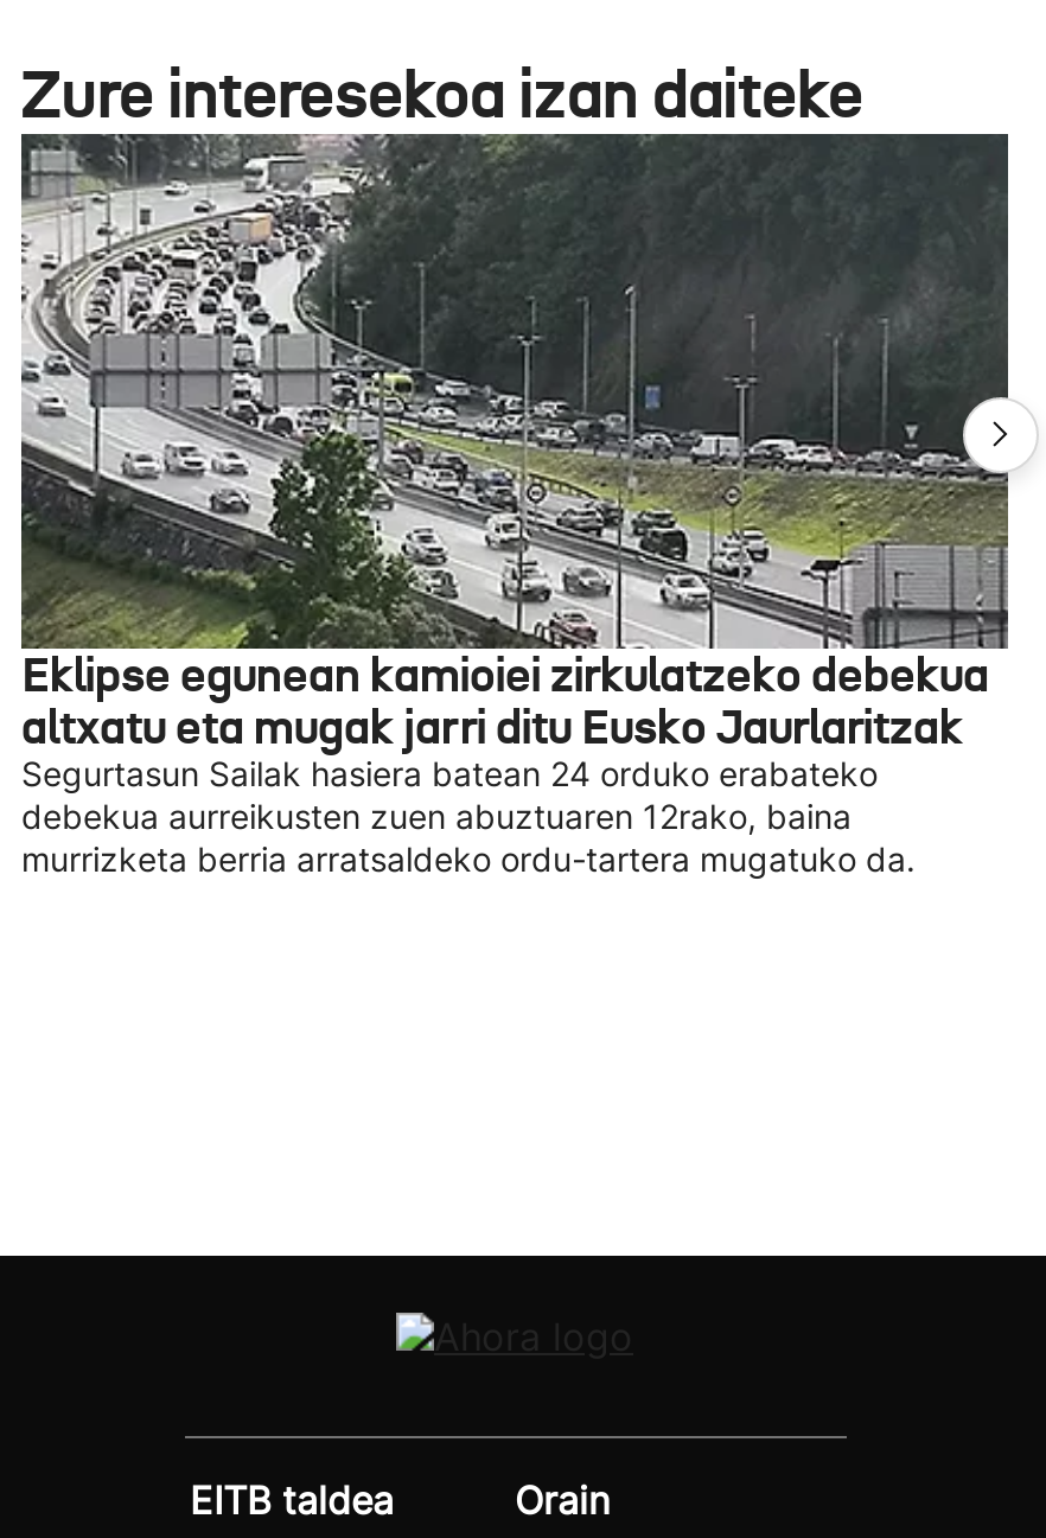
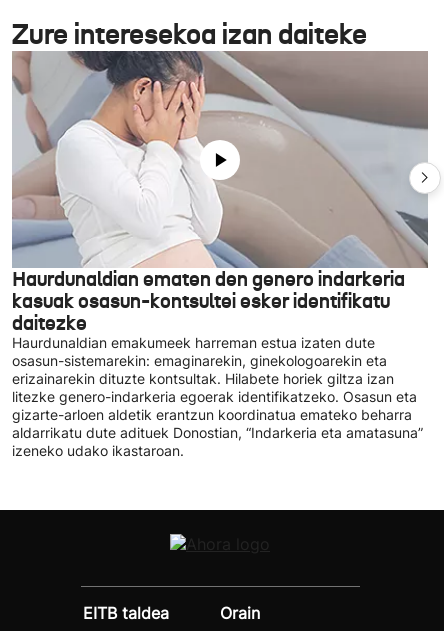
- [image]
- Eklipse egunean kamioiei zirkulatzeko debekua
- altxatu eta mugak jarri ditu Eusko Jaurlaritzak
- Segurtasun Sailak hasiera batean 24 orduko erabateko
- debekua aurreikusten zuen abuztuaren 12rako, baina
- murrizketa berria arratsaldeko ordu-tartera mugatuko da.
+ [image]
+ Haurdunaldian ematen den genero indarkeria
+ kasuak osasun-kontsultei esker identifikatu
+ daitezke
+ Haurdunaldian emakumeek harreman estua izaten dute
+ osasun-sistemarekin: emaginarekin, ginekologoarekin eta
+ erizainarekin dituzte kontsultak. Hilabete horiek giltza izan
+ litezke genero-indarkeria egoerak identifikatzeko. Osasun eta
+ gizarte-arloen aldetik erantzun koordinatua emateko beharra
+ aldarrikatu dute adituek Donostian, “Indarkeria eta amatasuna”
+ izeneko udako ikastaroan.
